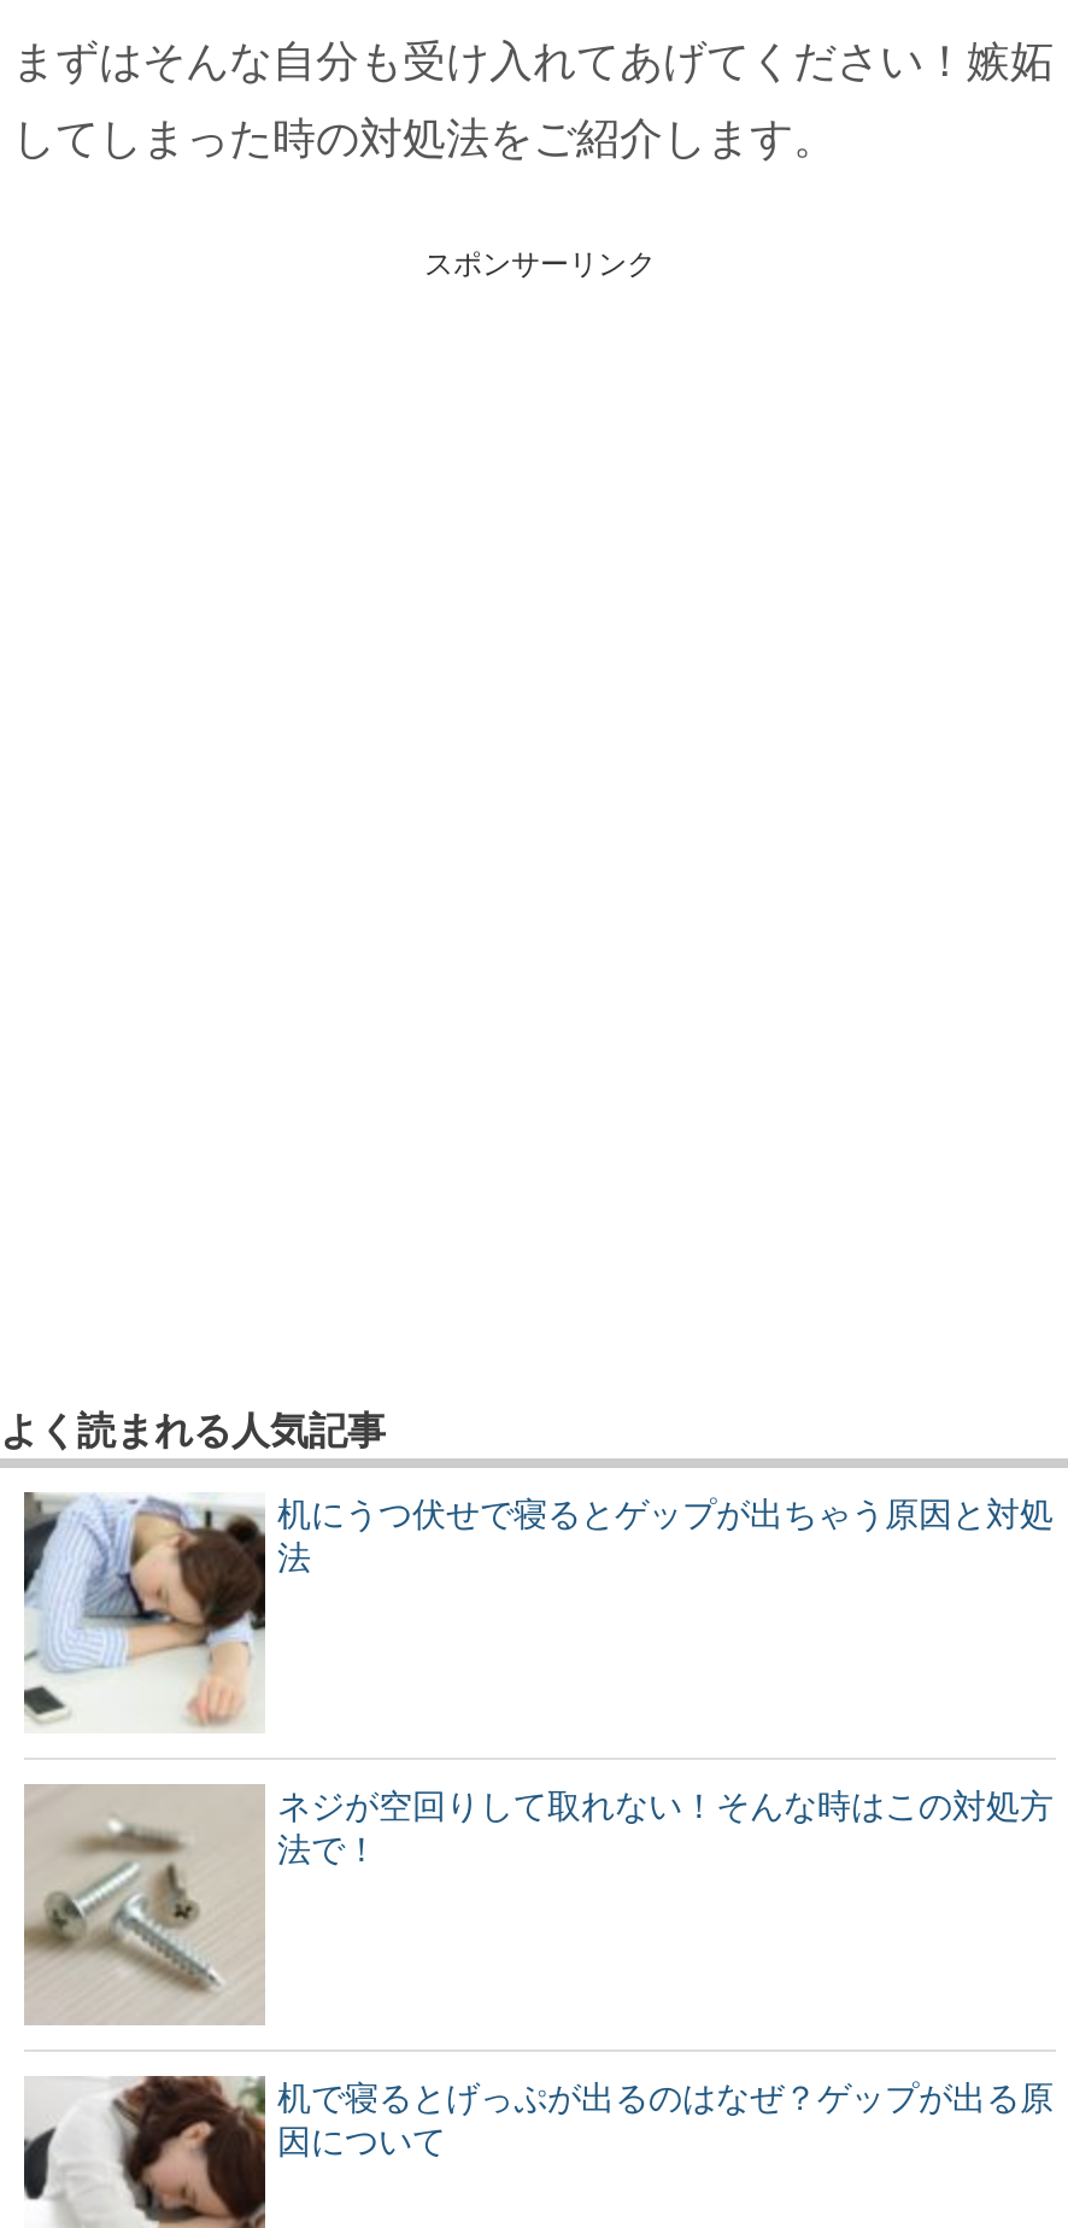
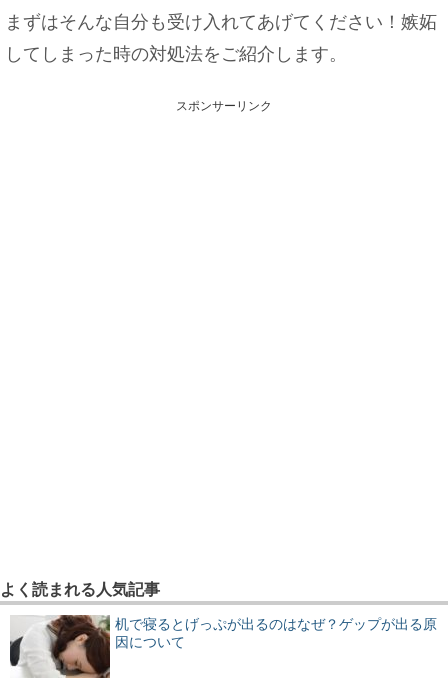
- [image]
- 机にうつ伏せで寝るとゲップが出ちゃう原因と対処
- 法

- [image]
- ネジが空回りして取れない！そんな時はこの対処方
- 法で！
